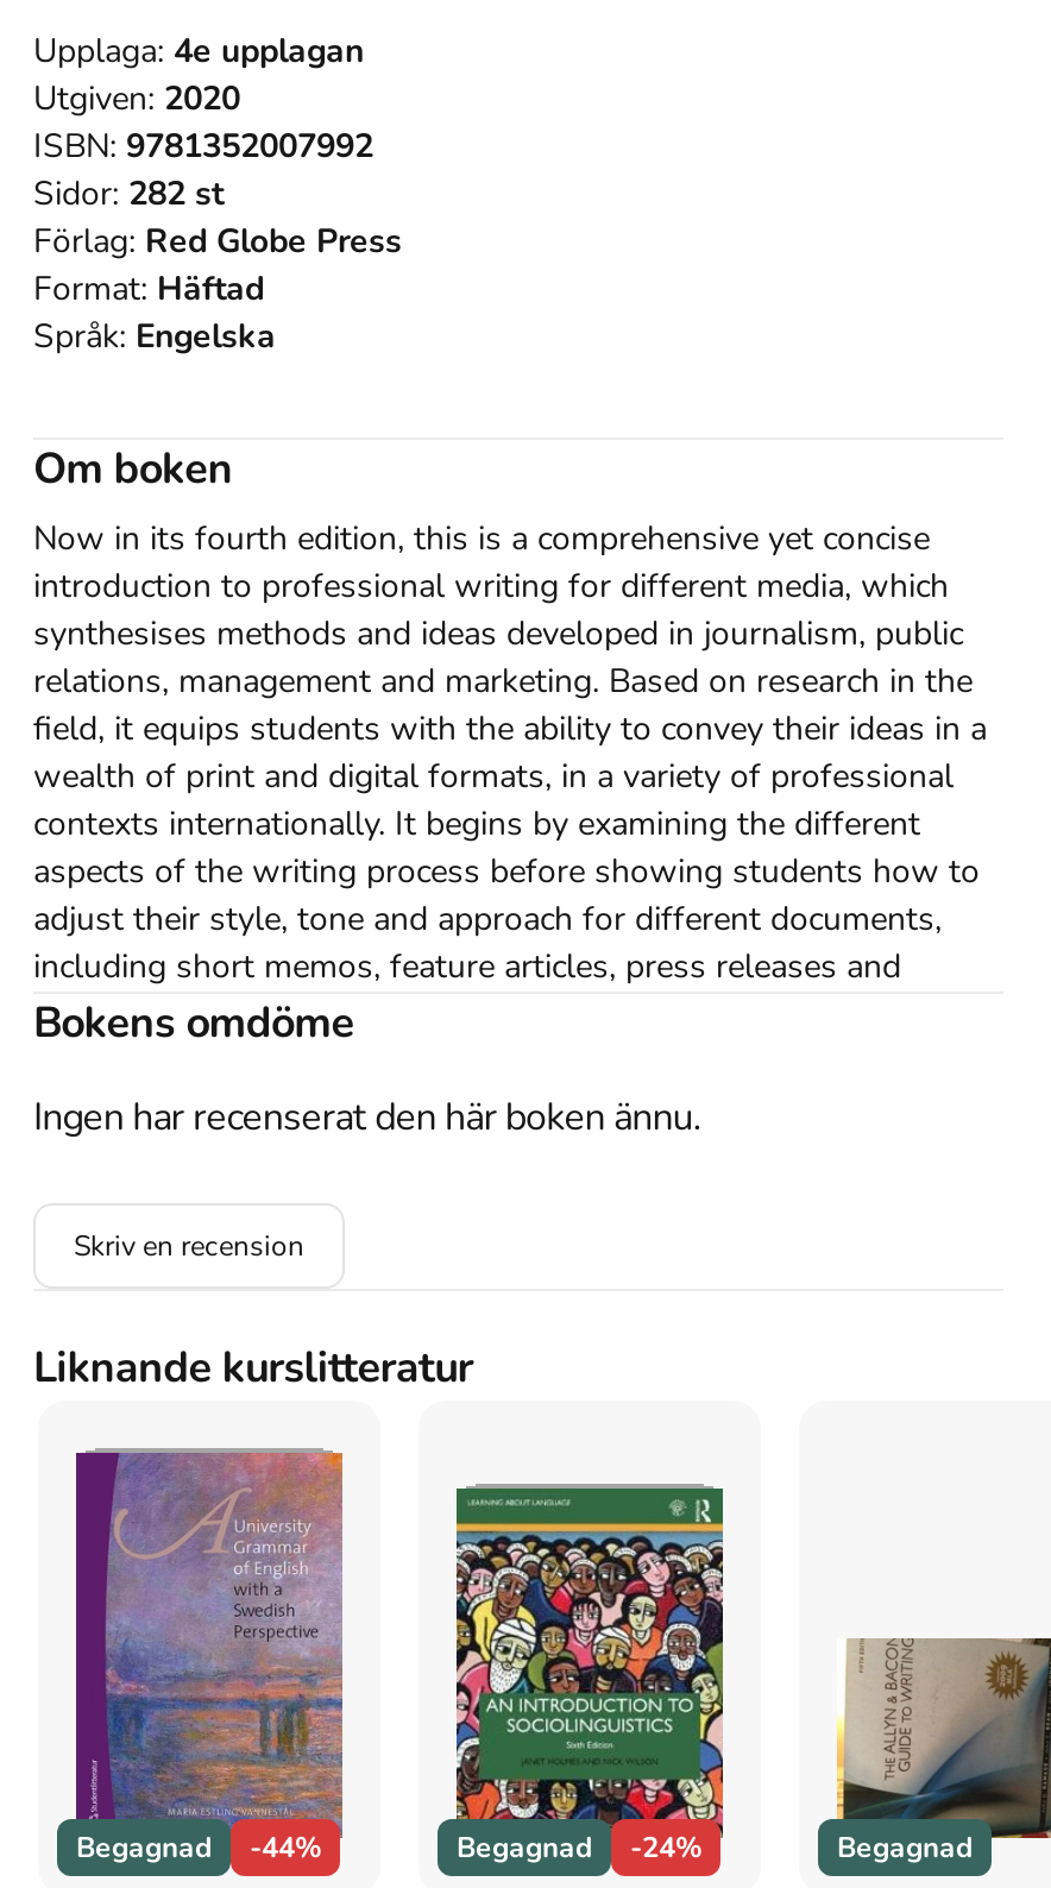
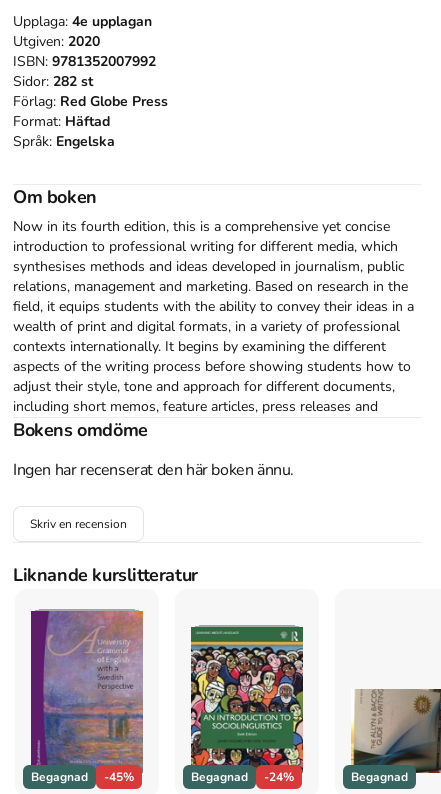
- Begagnad -44%
+ Begagnad -45%
